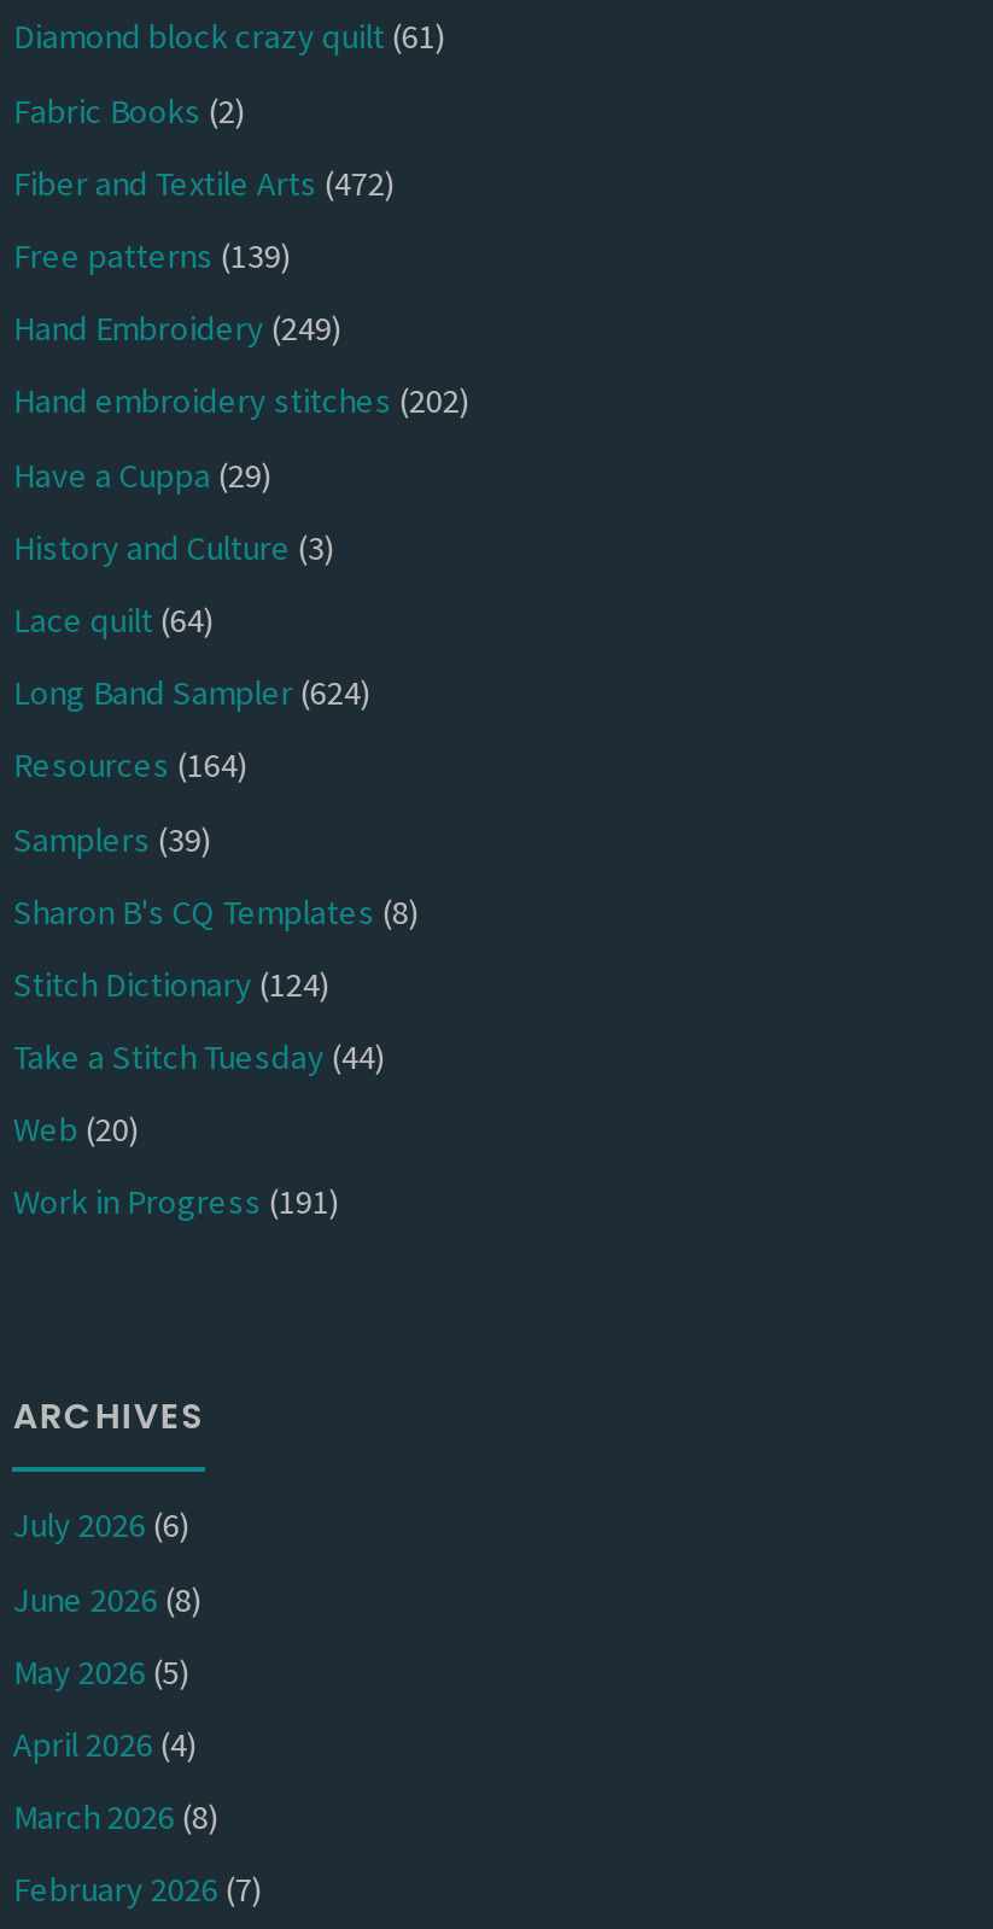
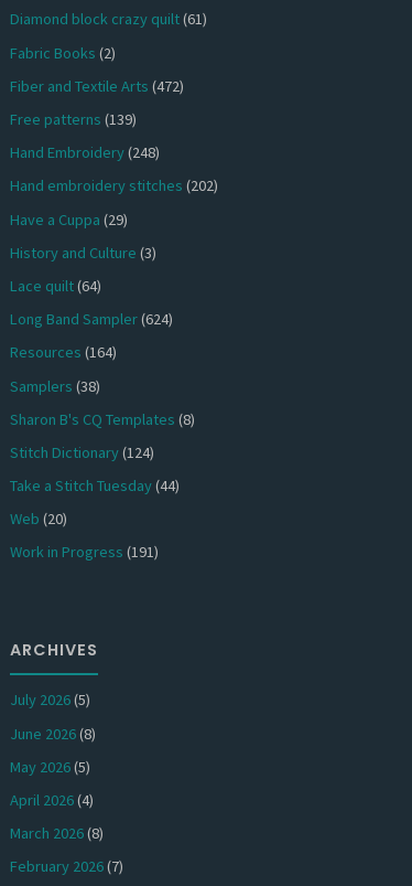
- Hand Embroidery (249)
+ Hand Embroidery (248)

- Samplers (39)
+ Samplers (38)

- July 2026 (6)
+ July 2026 (5)
